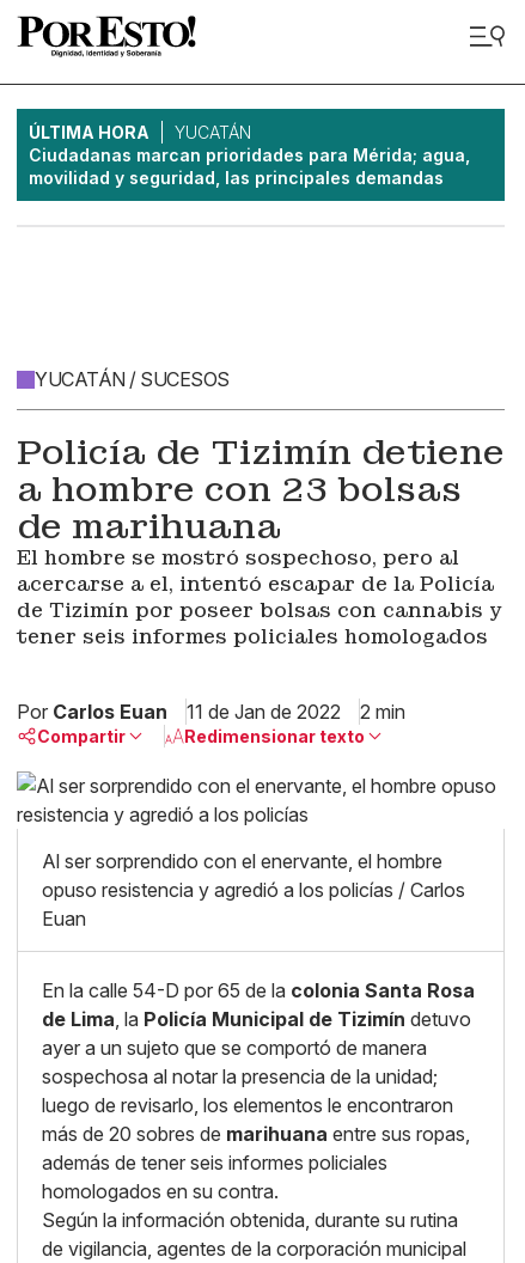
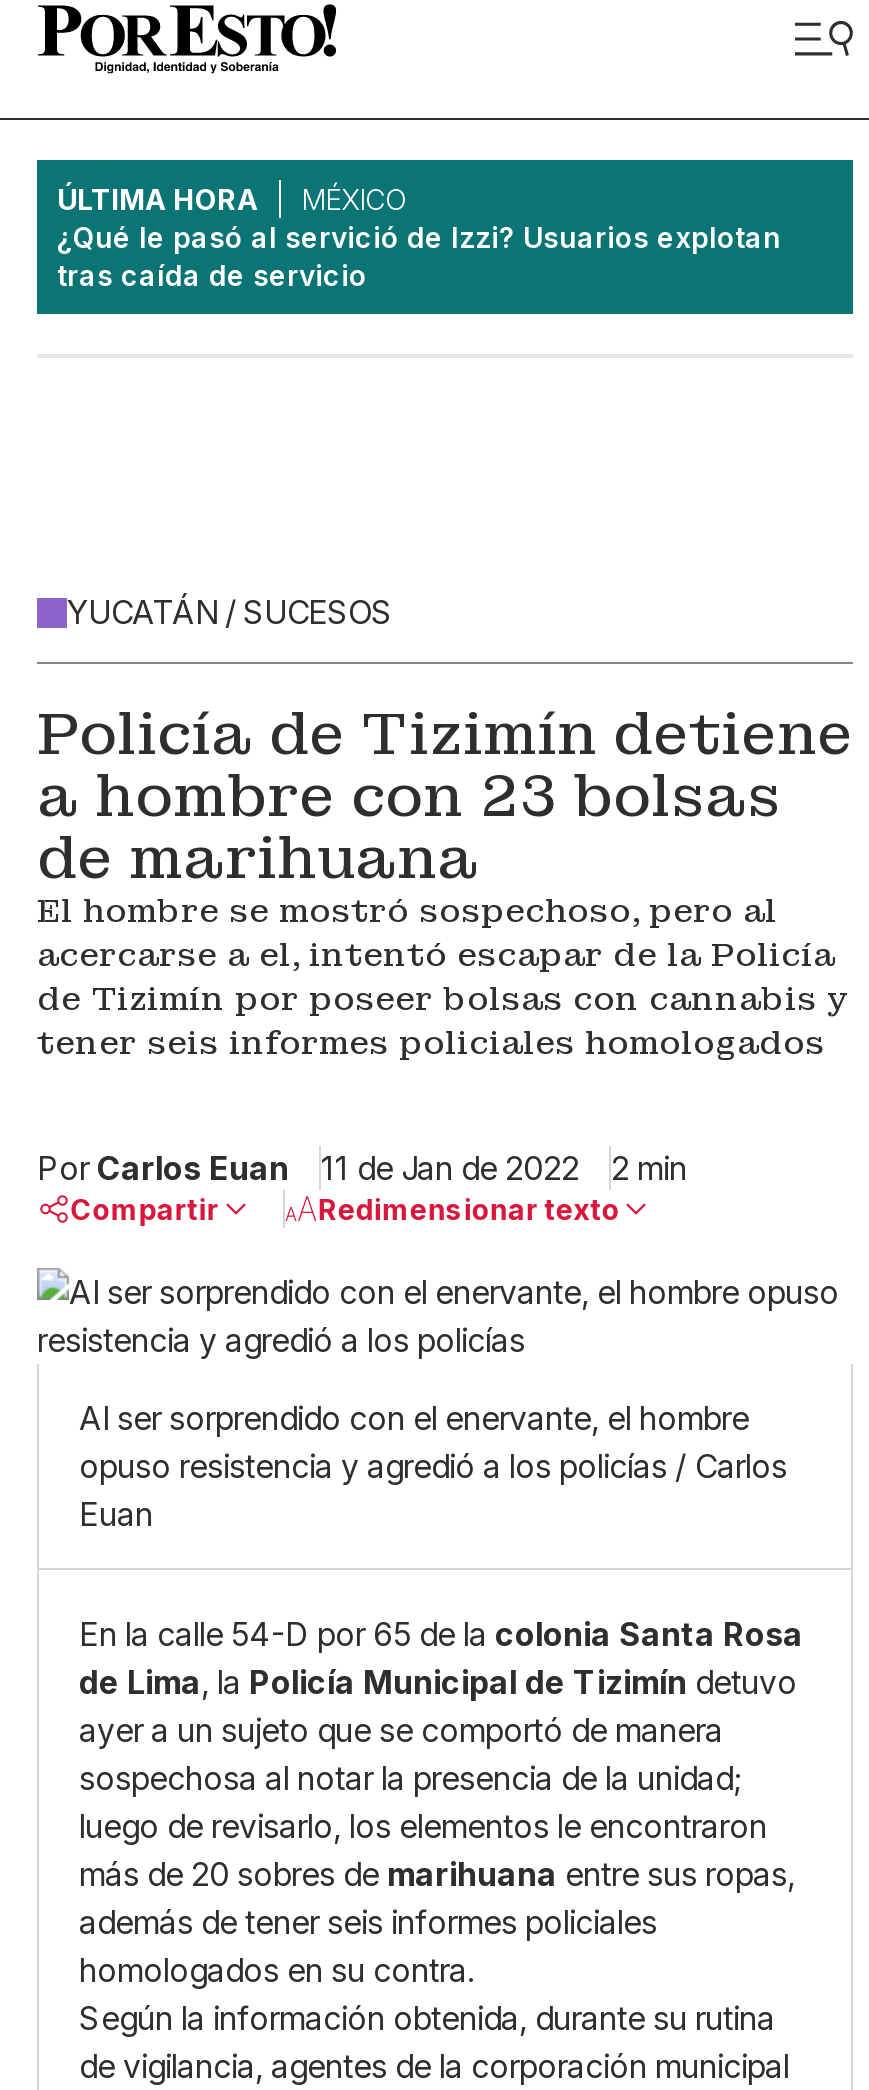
- YUCATÁN
- Ciudadanas marcan prioridades para Mérida; agua,
- movilidad y seguridad, las principales demandas
+ MÉXICO
+ ¿Qué le pasó al servició de Izzi? Usuarios explotan
+ tras caída de servicio
